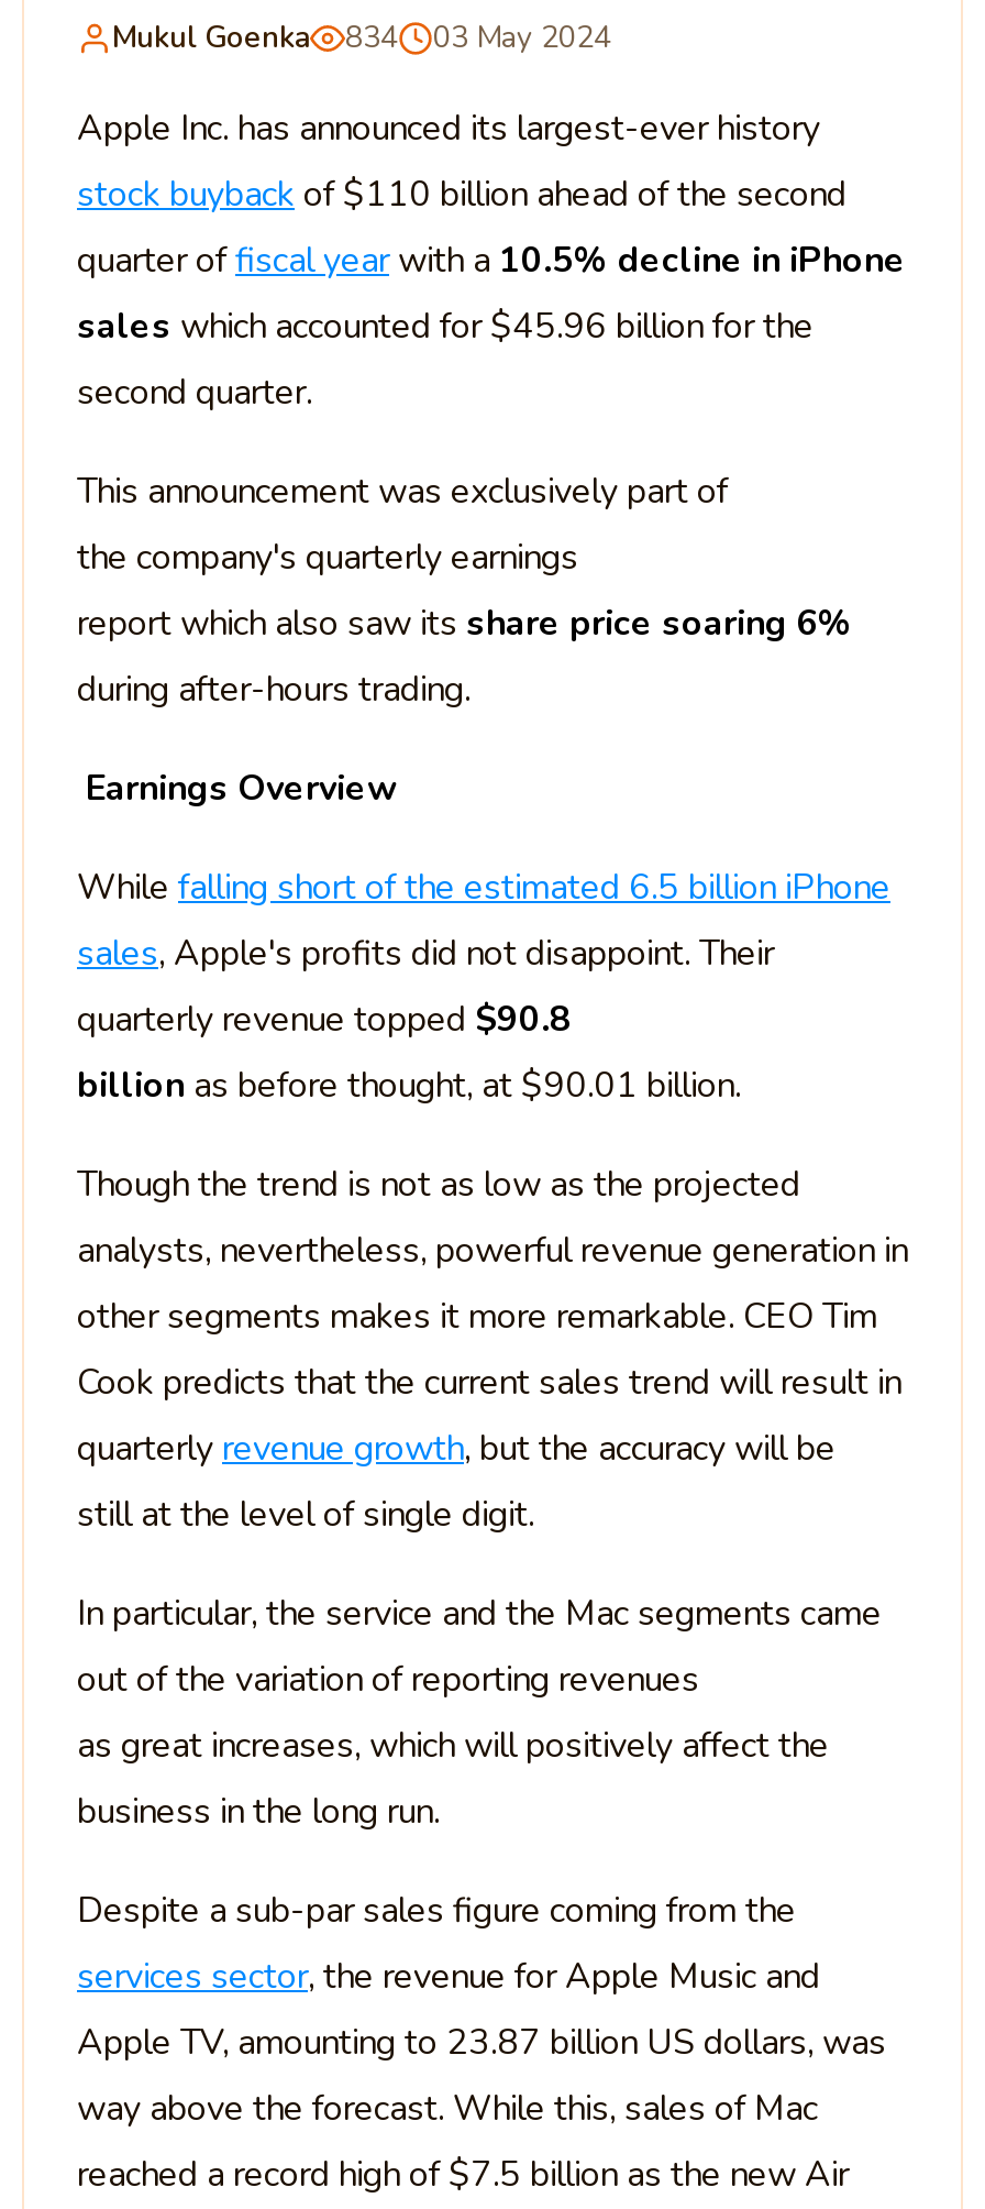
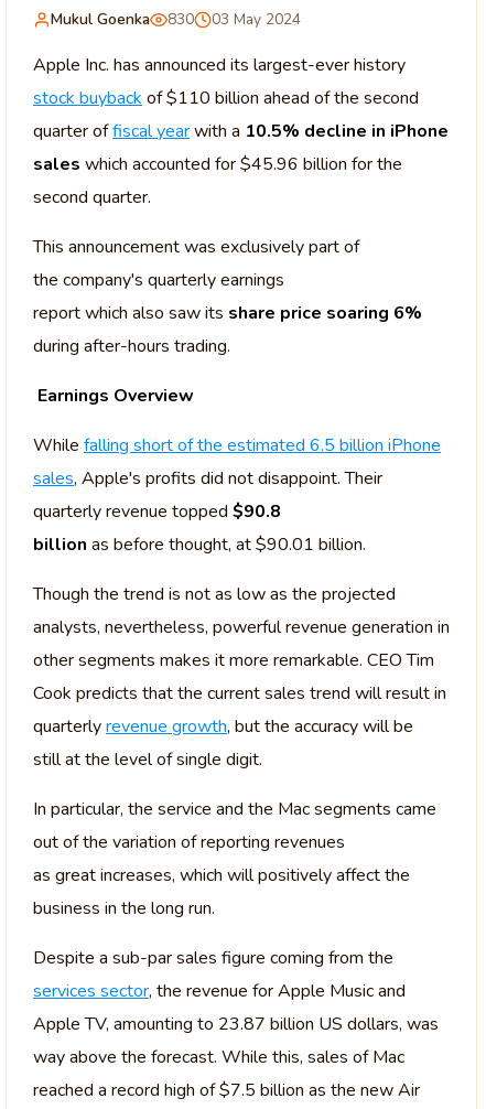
- Mukul Goenka 834 03 May 2024
+ Mukul Goenka 830 03 May 2024
